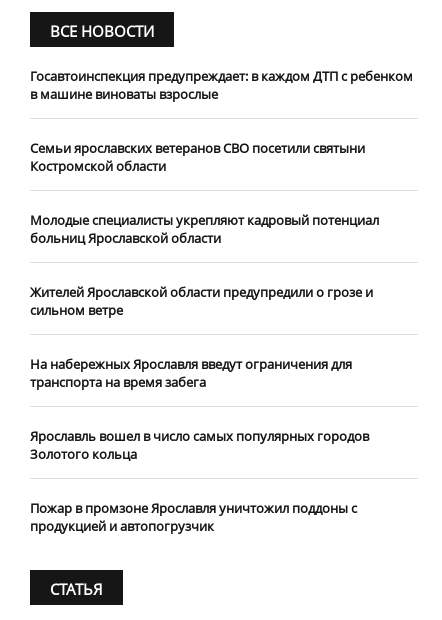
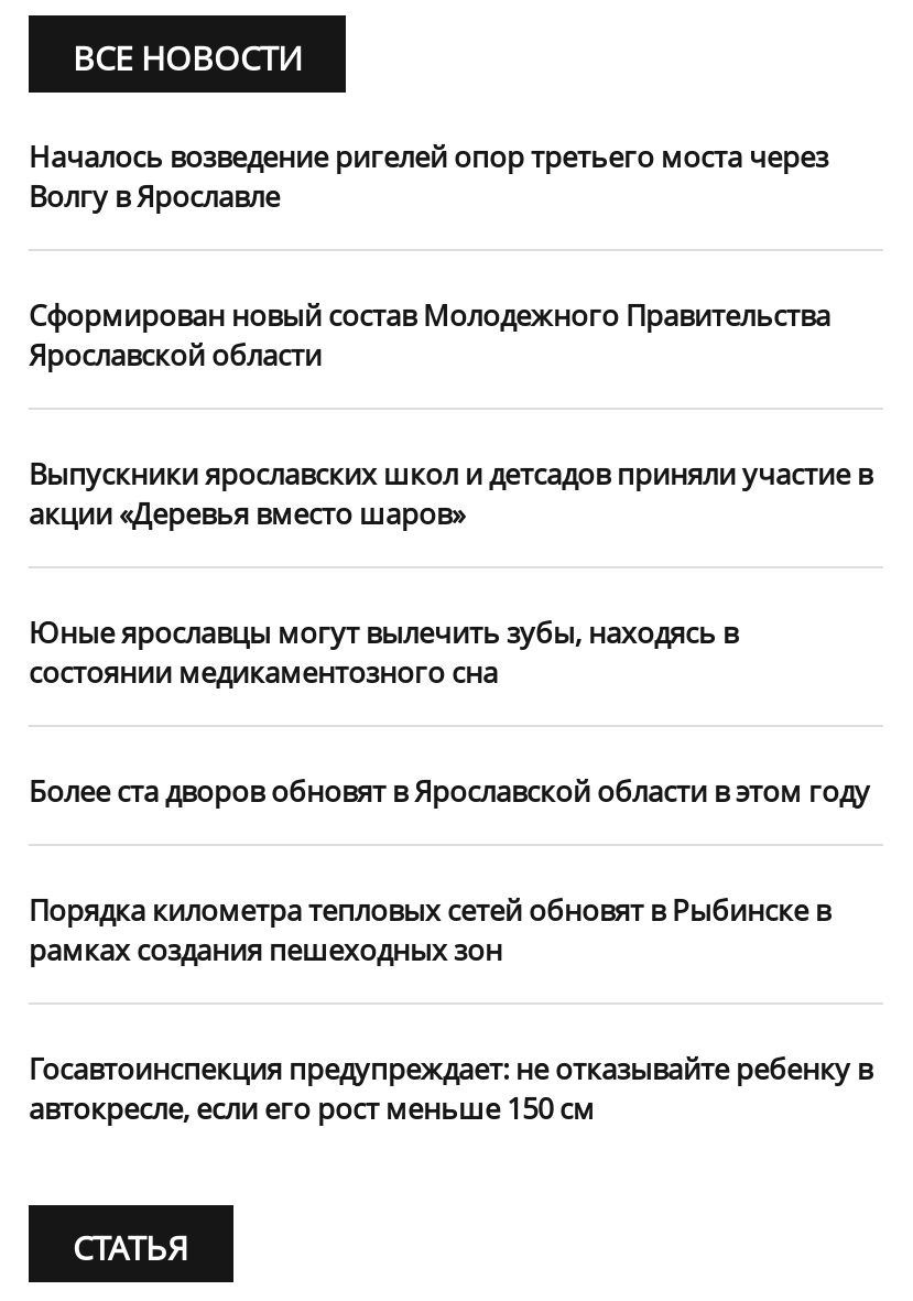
- Госавтоинспекция предупреждает: в каждом ДТП с ребенком
- в машине виноваты взрослые
+ Началось возведение ригелей опор третьего моста через
+ Волгу в Ярославле

- Семьи ярославских ветеранов СВО посетили святыни
- Костромской области
+ Сформирован новый состав Молодежного Правительства
+ Ярославской области

- Молодые специалисты укрепляют кадровый потенциал
- больниц Ярославской области
+ Выпускники ярославских школ и детсадов приняли участие в
+ акции «Деревья вместо шаров»

- Жителей Ярославской области предупредили о грозе и
- сильном ветре
+ Юные ярославцы могут вылечить зубы, находясь в
+ состоянии медикаментозного сна

- На набережных Ярославля введут ограничения для
- транспорта на время забега
+ Более ста дворов обновят в Ярославской области в этом году

- Ярославль вошел в число самых популярных городов
- Золотого кольца
+ Порядка километра тепловых сетей обновят в Рыбинске в
+ рамках создания пешеходных зон

- Пожар в промзоне Ярославля уничтожил поддоны с
- продукцией и автопогрузчик
+ Госавтоинспекция предупреждает: не отказывайте ребенку в
+ автокресле, если его рост меньше 150 см
